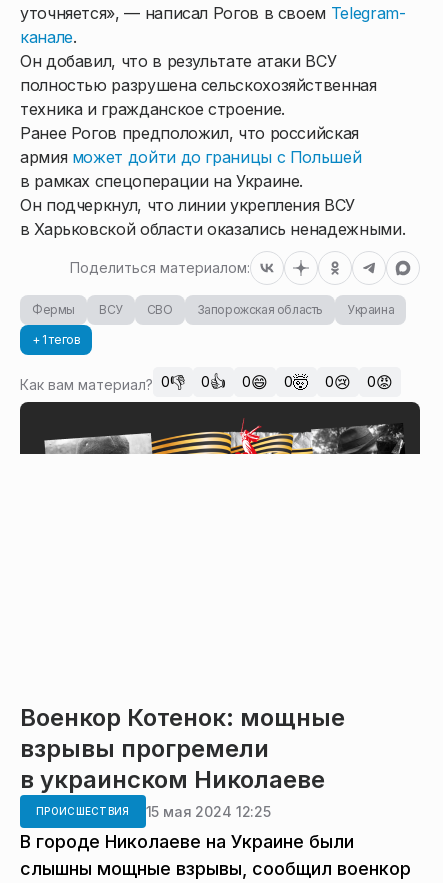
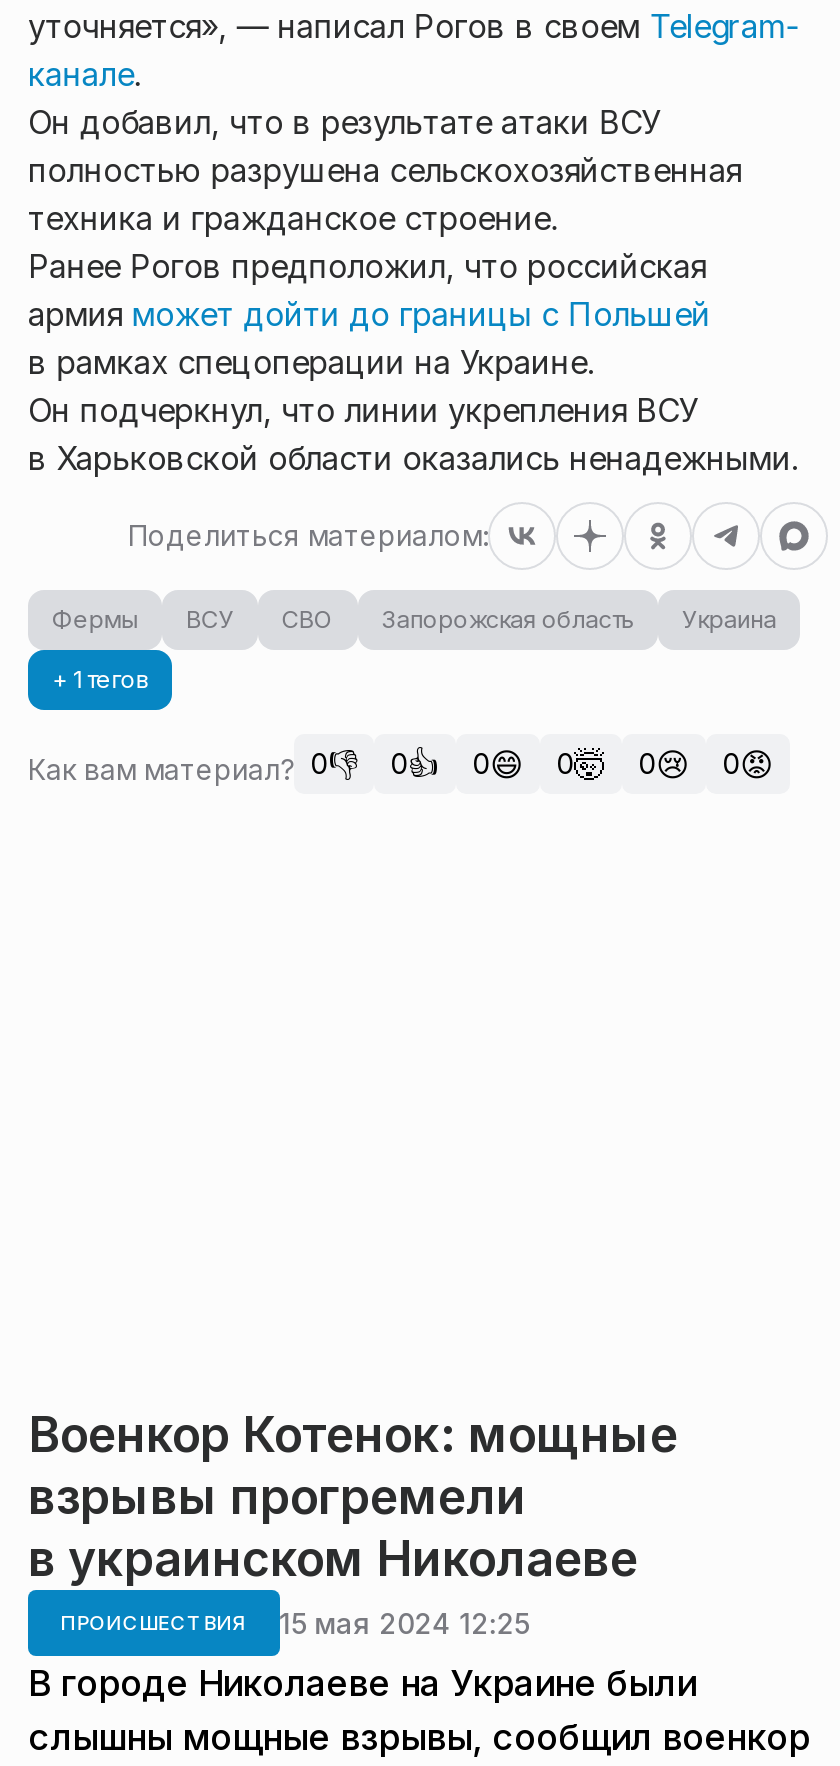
- [image]
